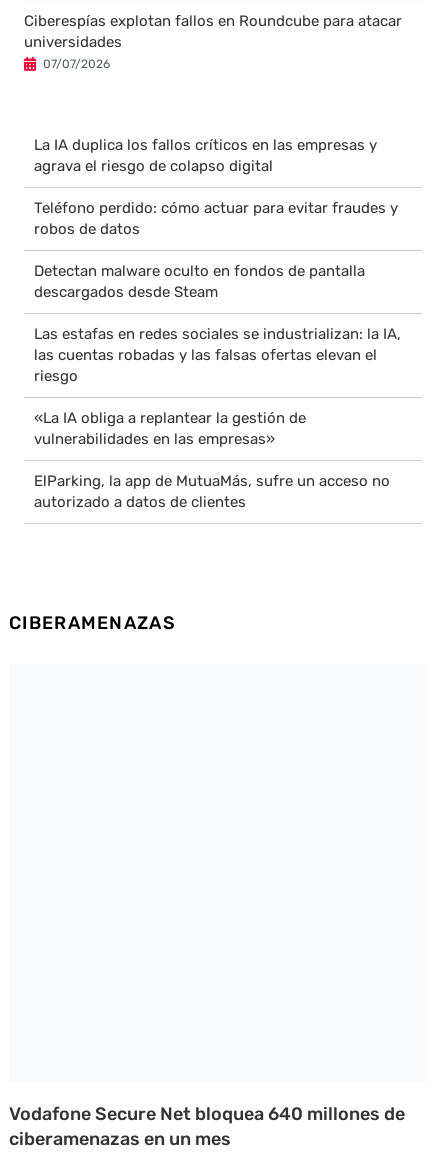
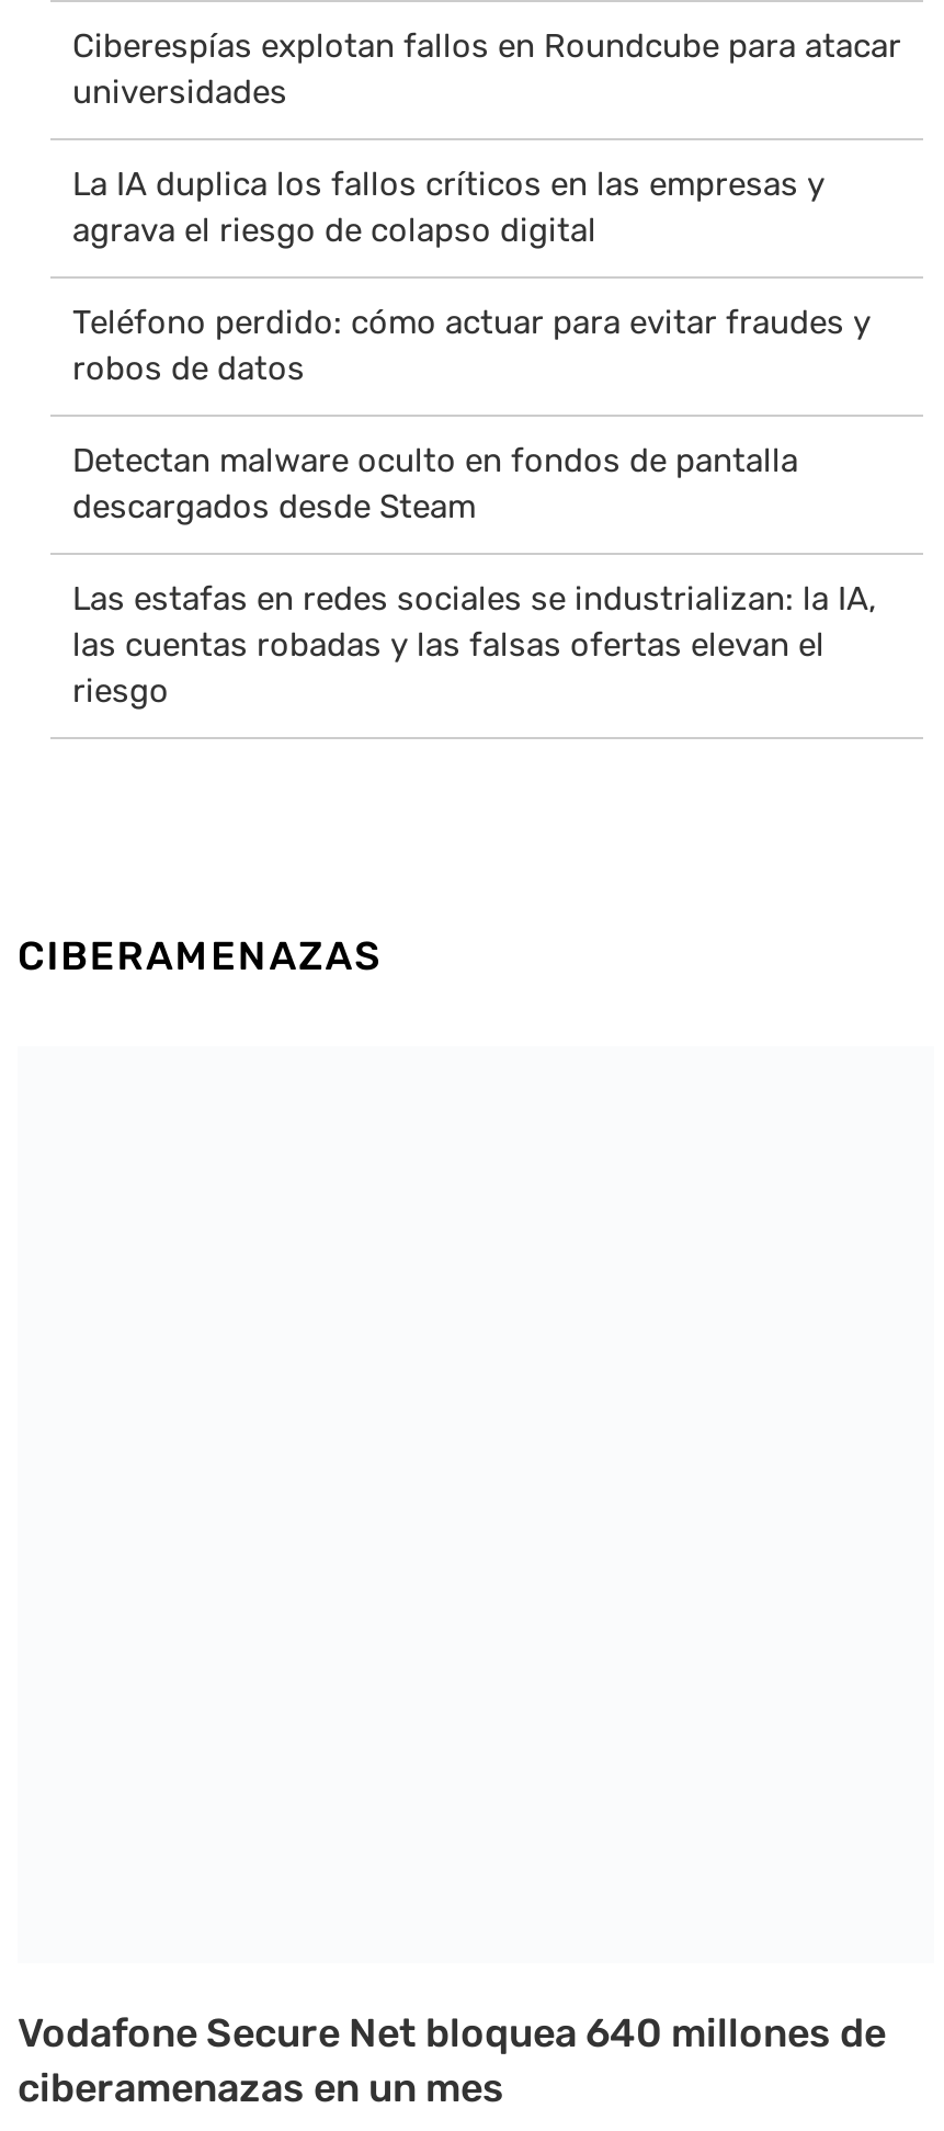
- 07/07/2026

- «La IA obliga a replantear la gestión de
- vulnerabilidades en las empresas»
- ElParking, la app de MutuaMás, sufre un acceso no
- autorizado a datos de clientes
